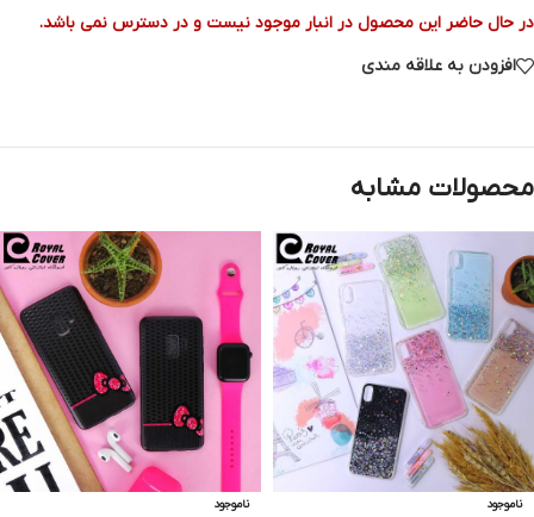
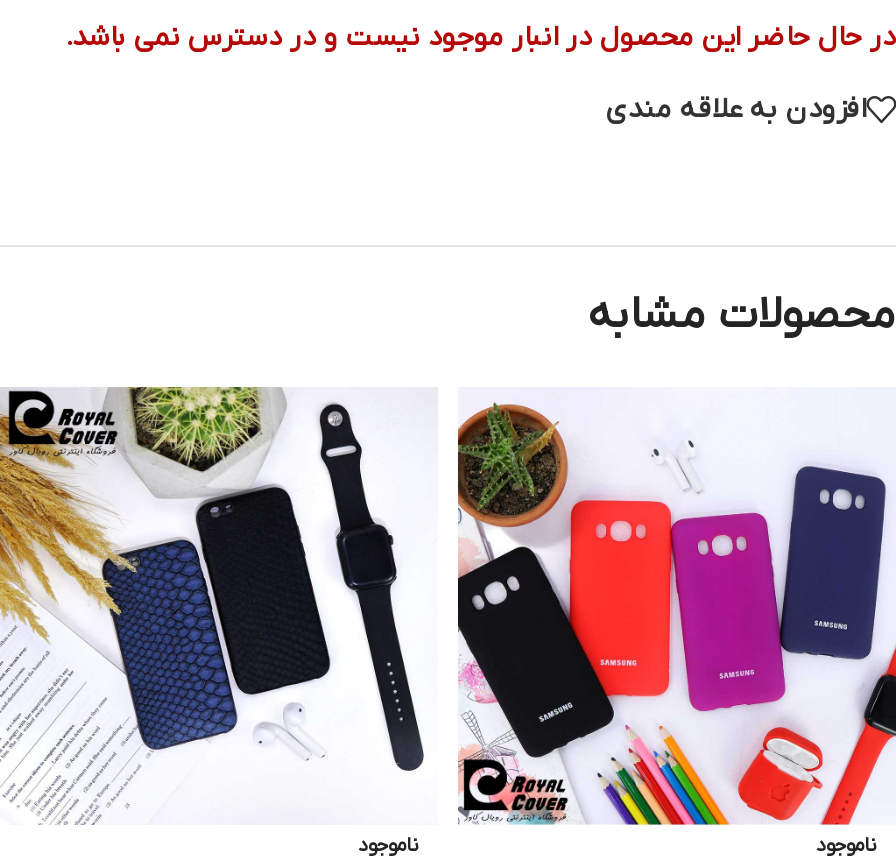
- [image]
+ [image]

- [image]
+ [image]
